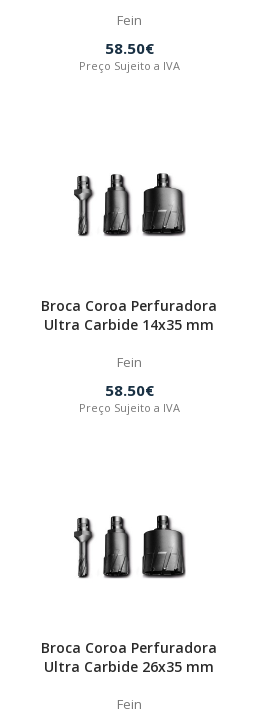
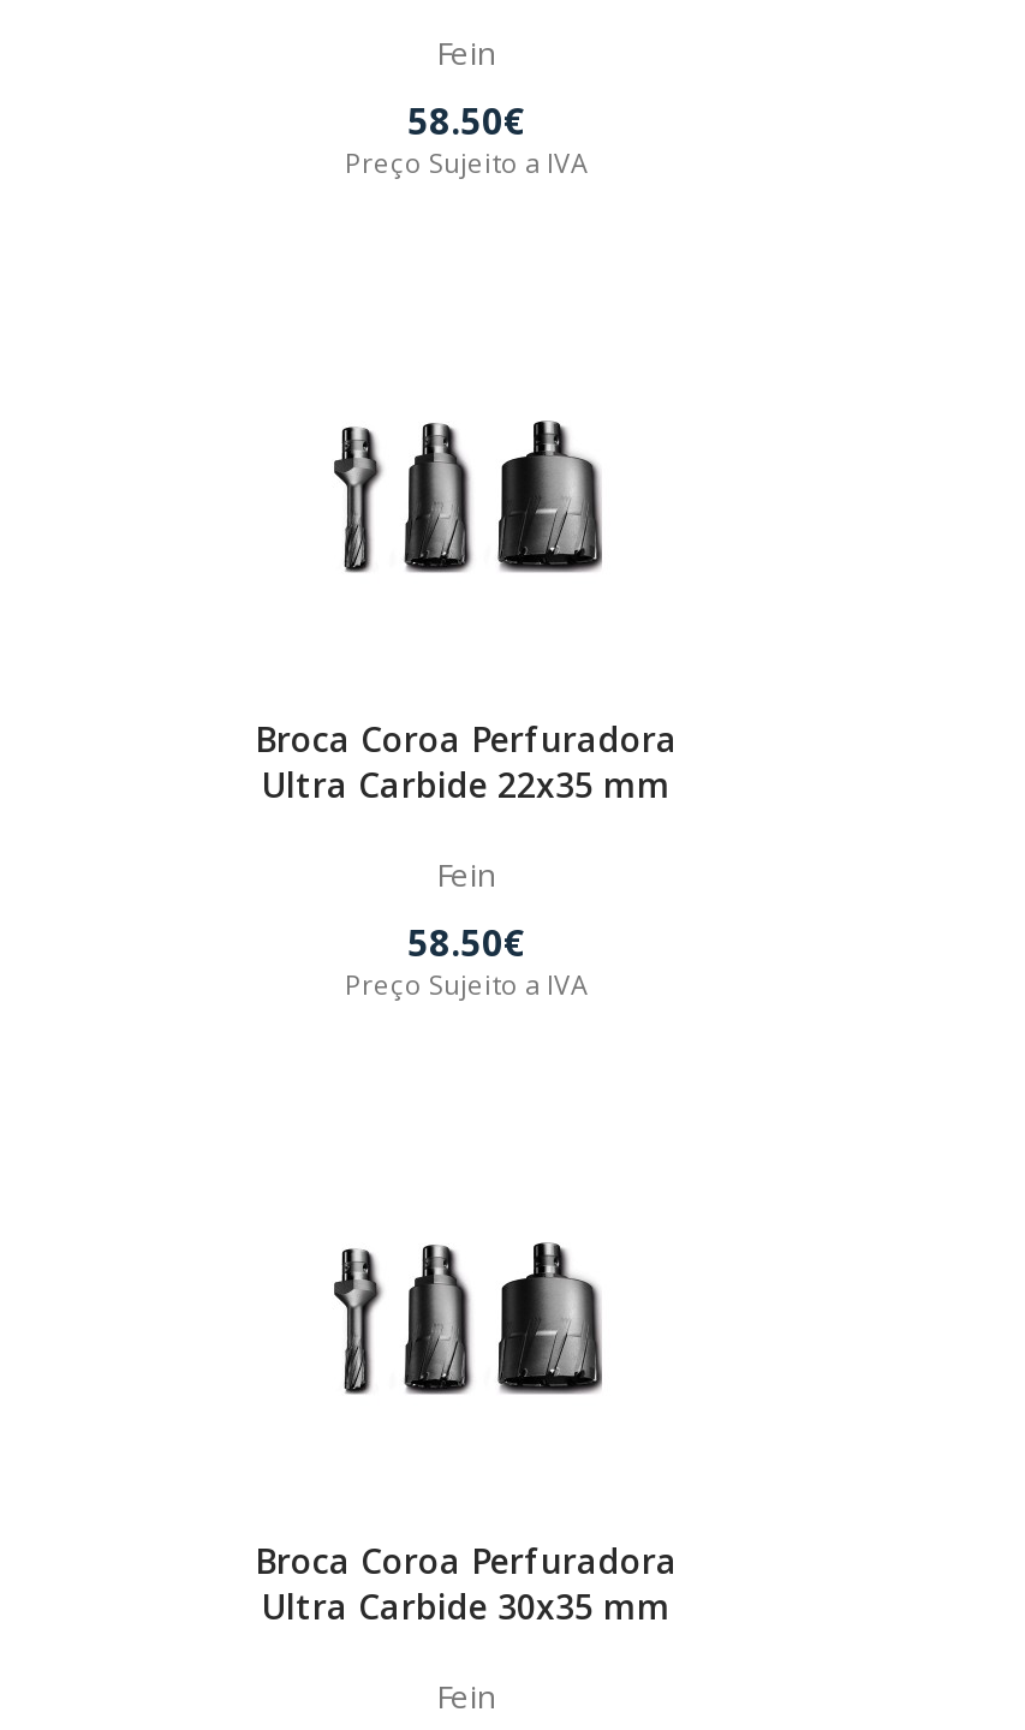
- Ultra Carbide 14x35 mm
+ Ultra Carbide 22x35 mm

- Ultra Carbide 26x35 mm
+ Ultra Carbide 30x35 mm
